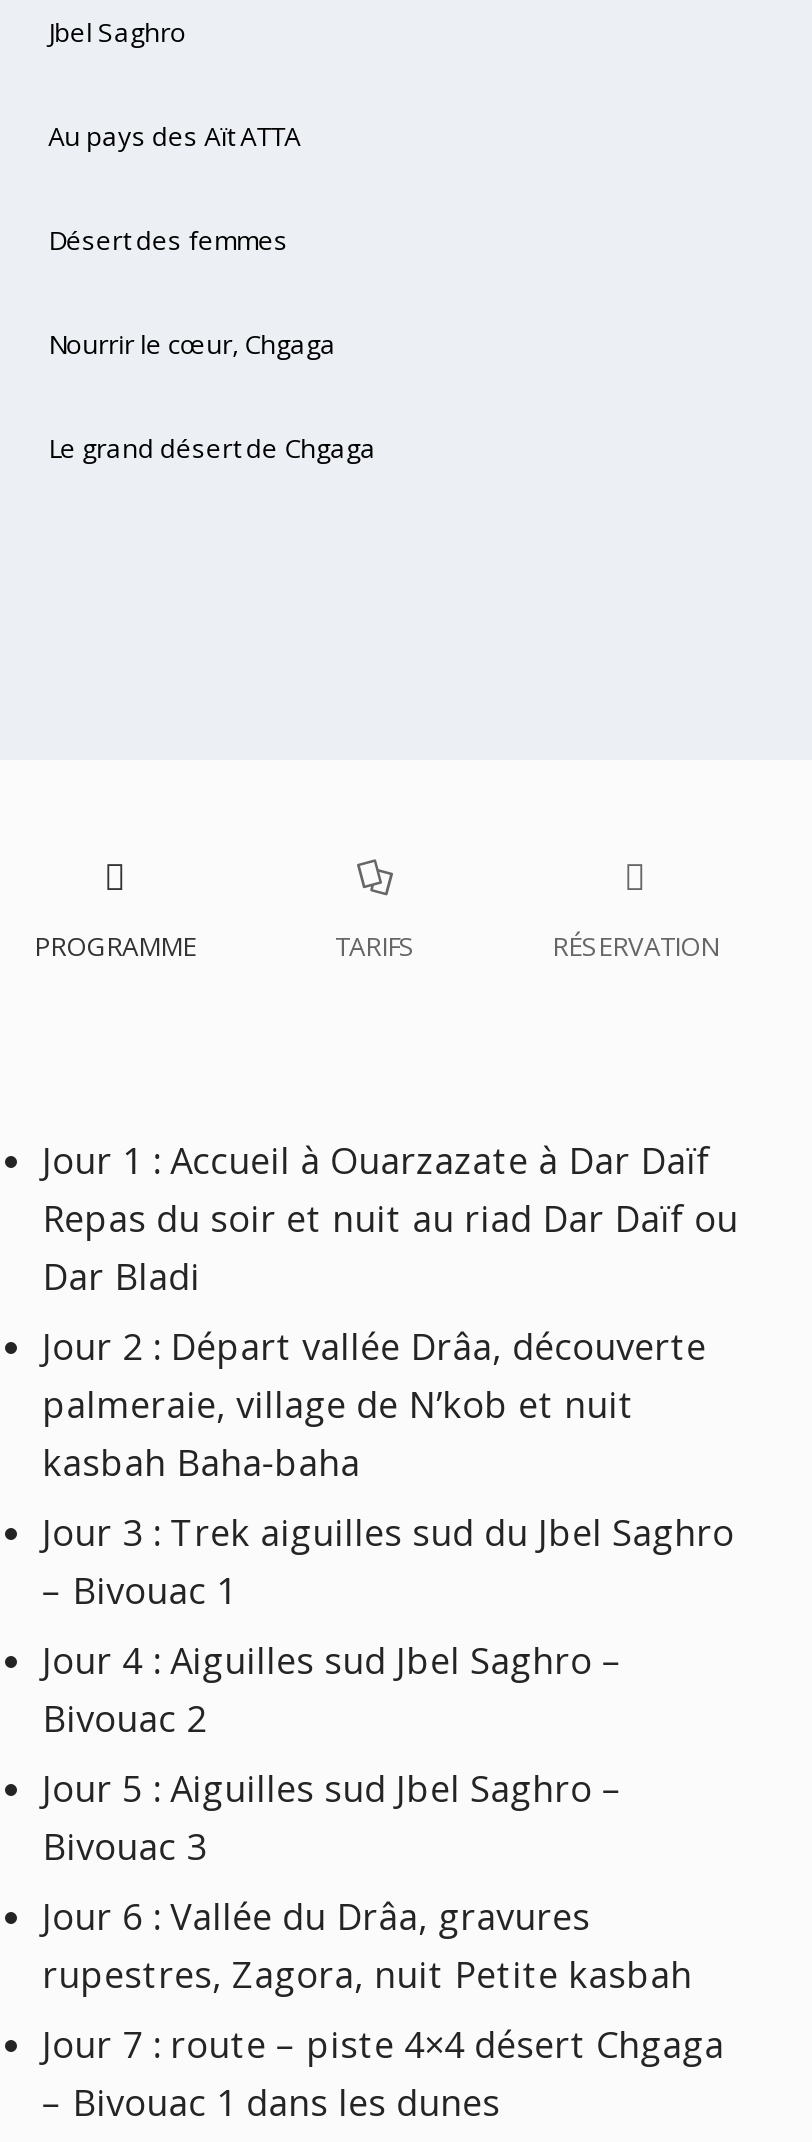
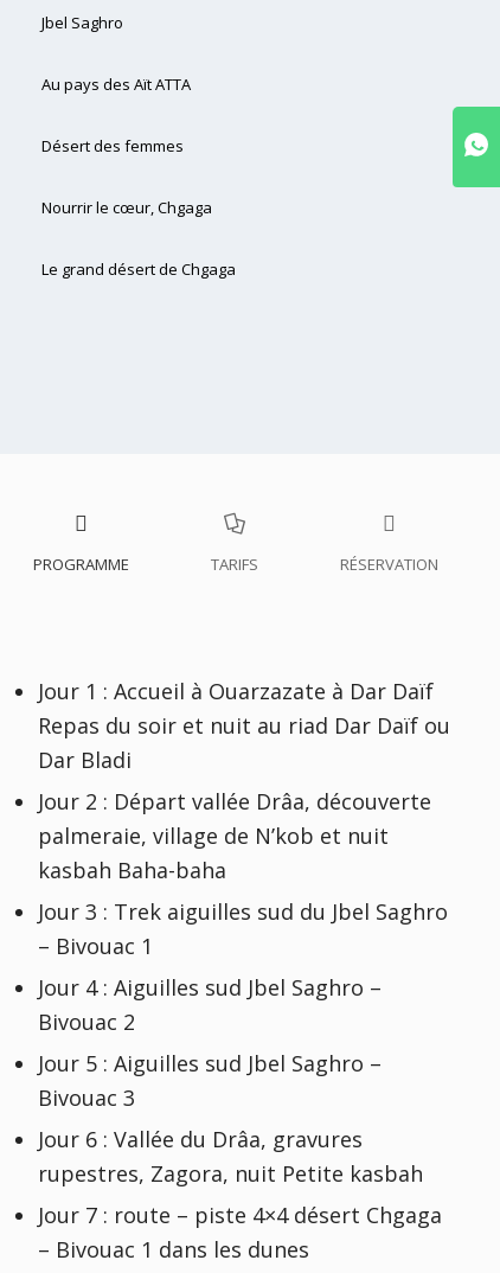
+ [image]
